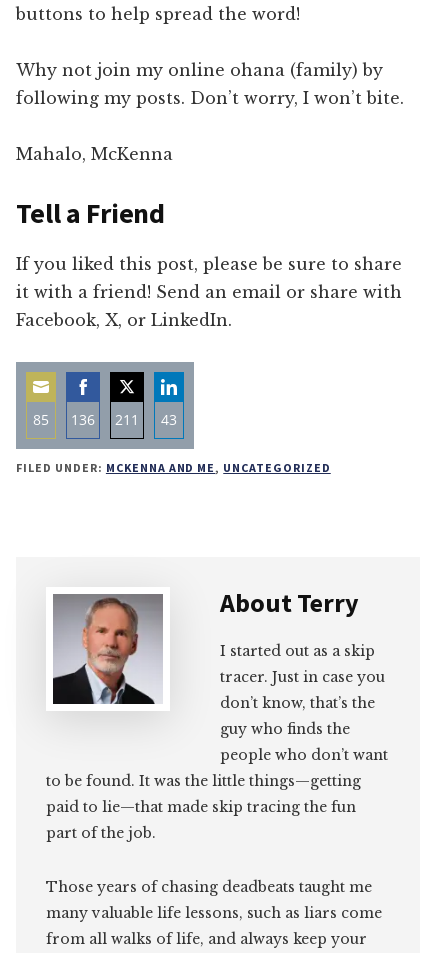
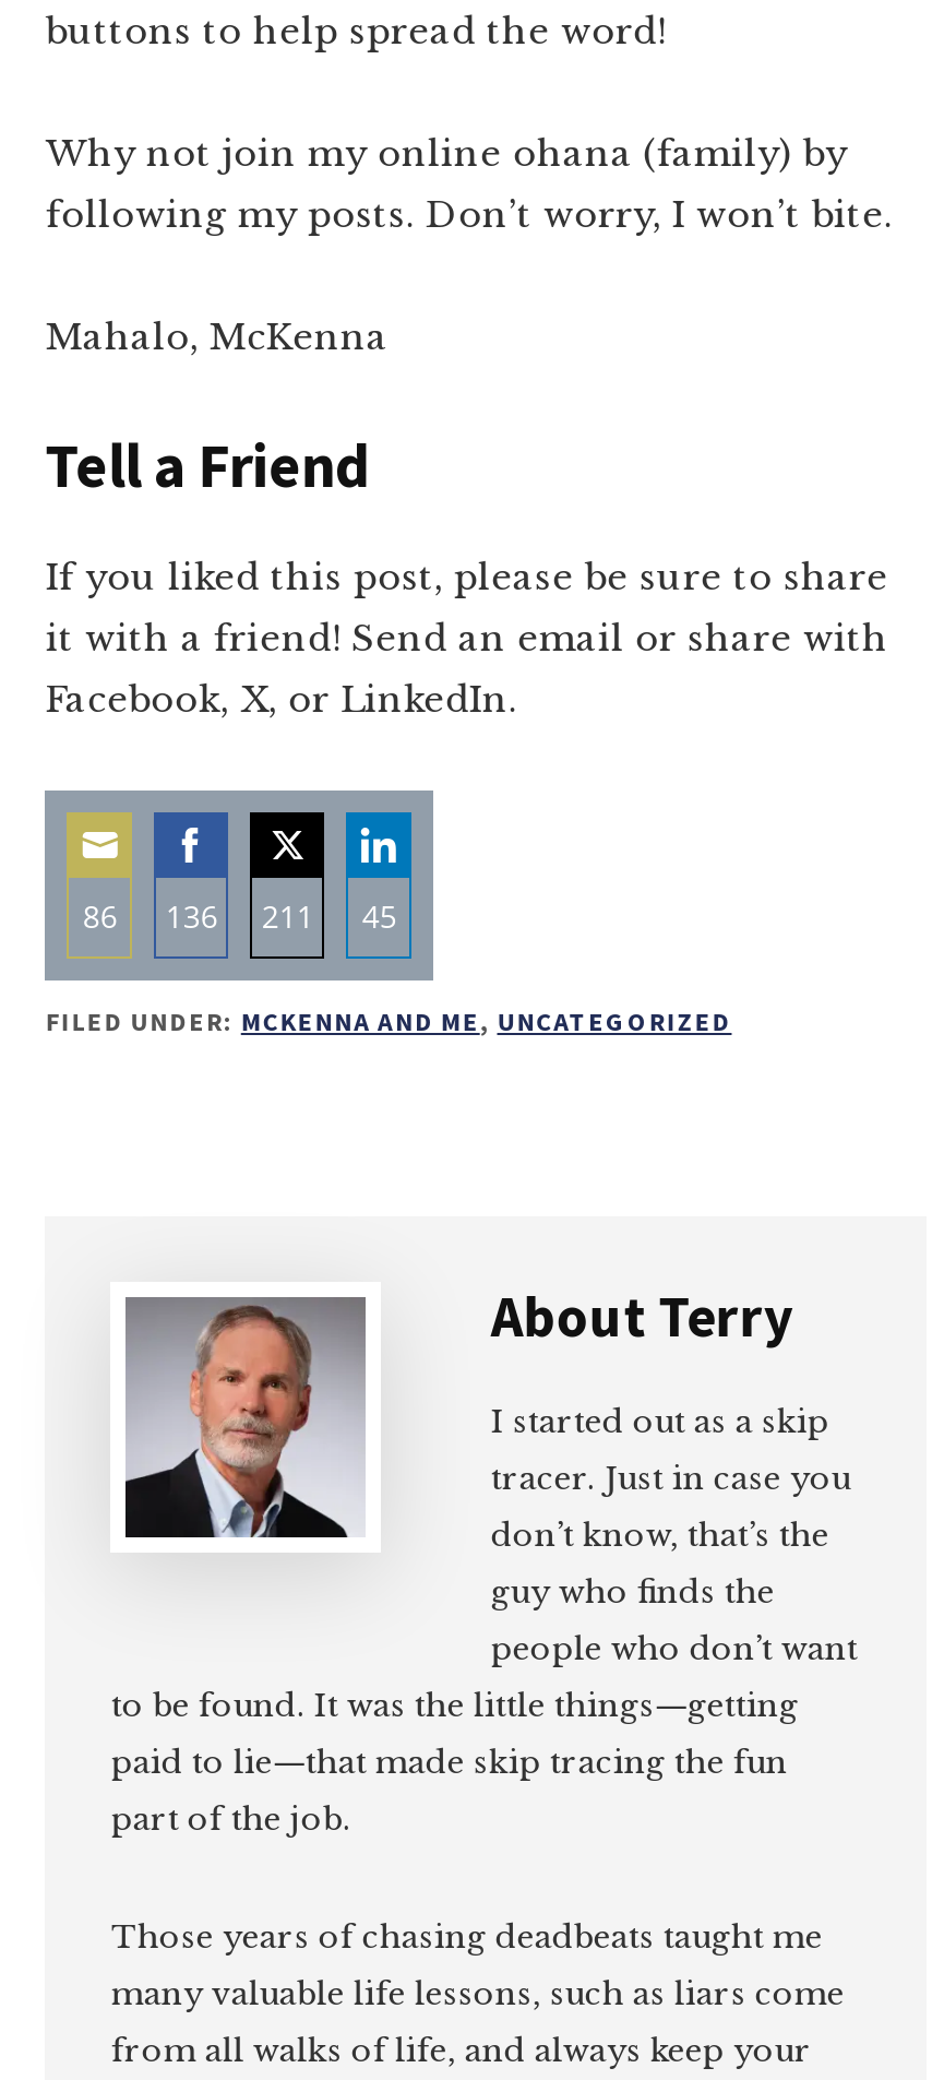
- 85
+ 86

- 43
+ 45
